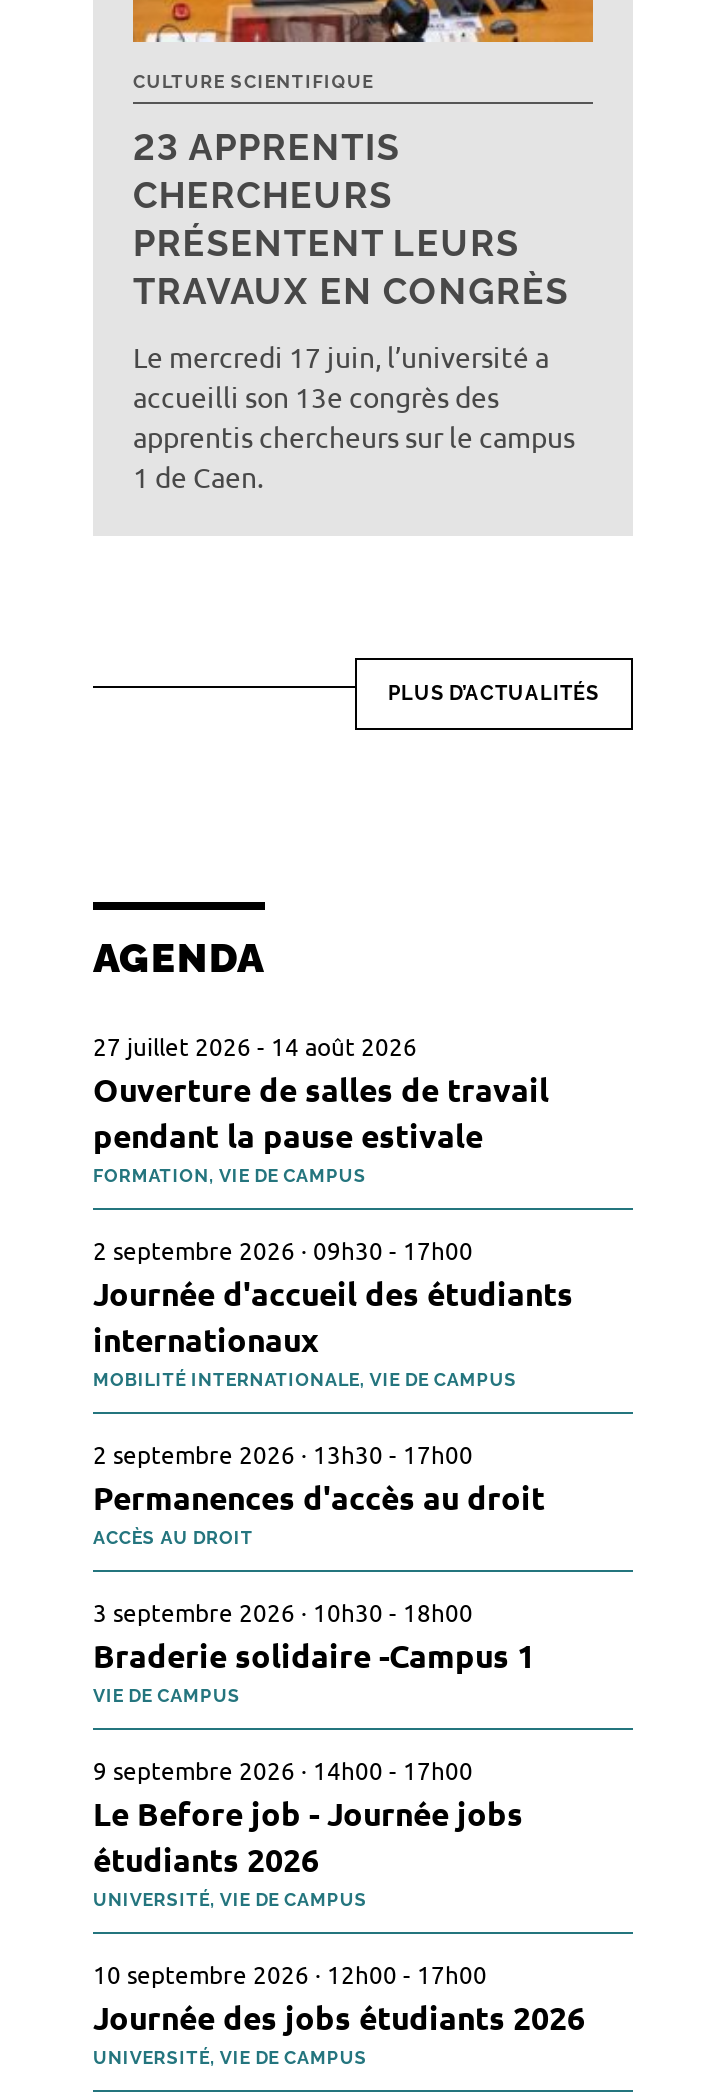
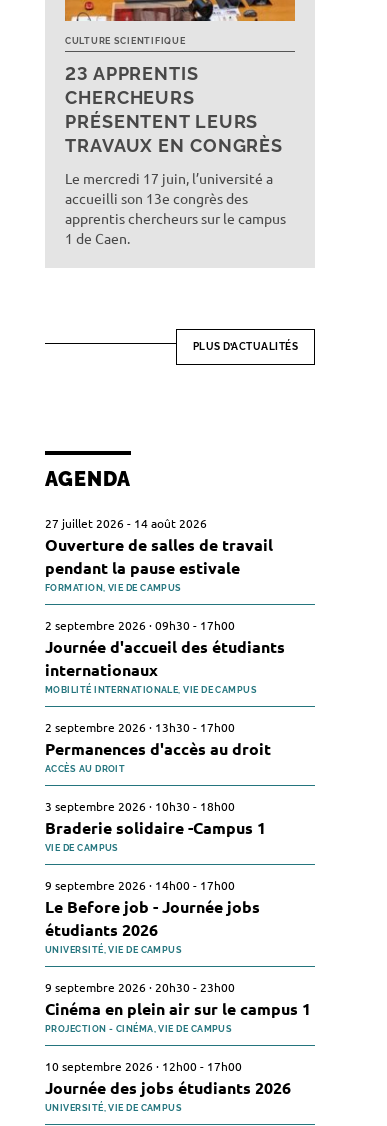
+ Cinéma en plein air sur le campus 1

+ 9 septembre 2026 · 20h30 - 23h00
+ PROJECTION - CINÉMA, VIE DE CAMPUS
